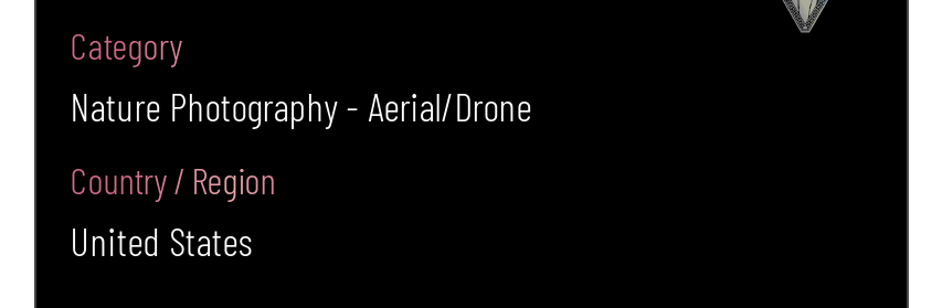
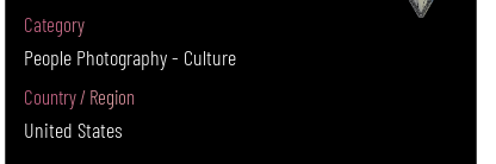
- Nature Photography - Aerial/Drone
+ People Photography - Culture
